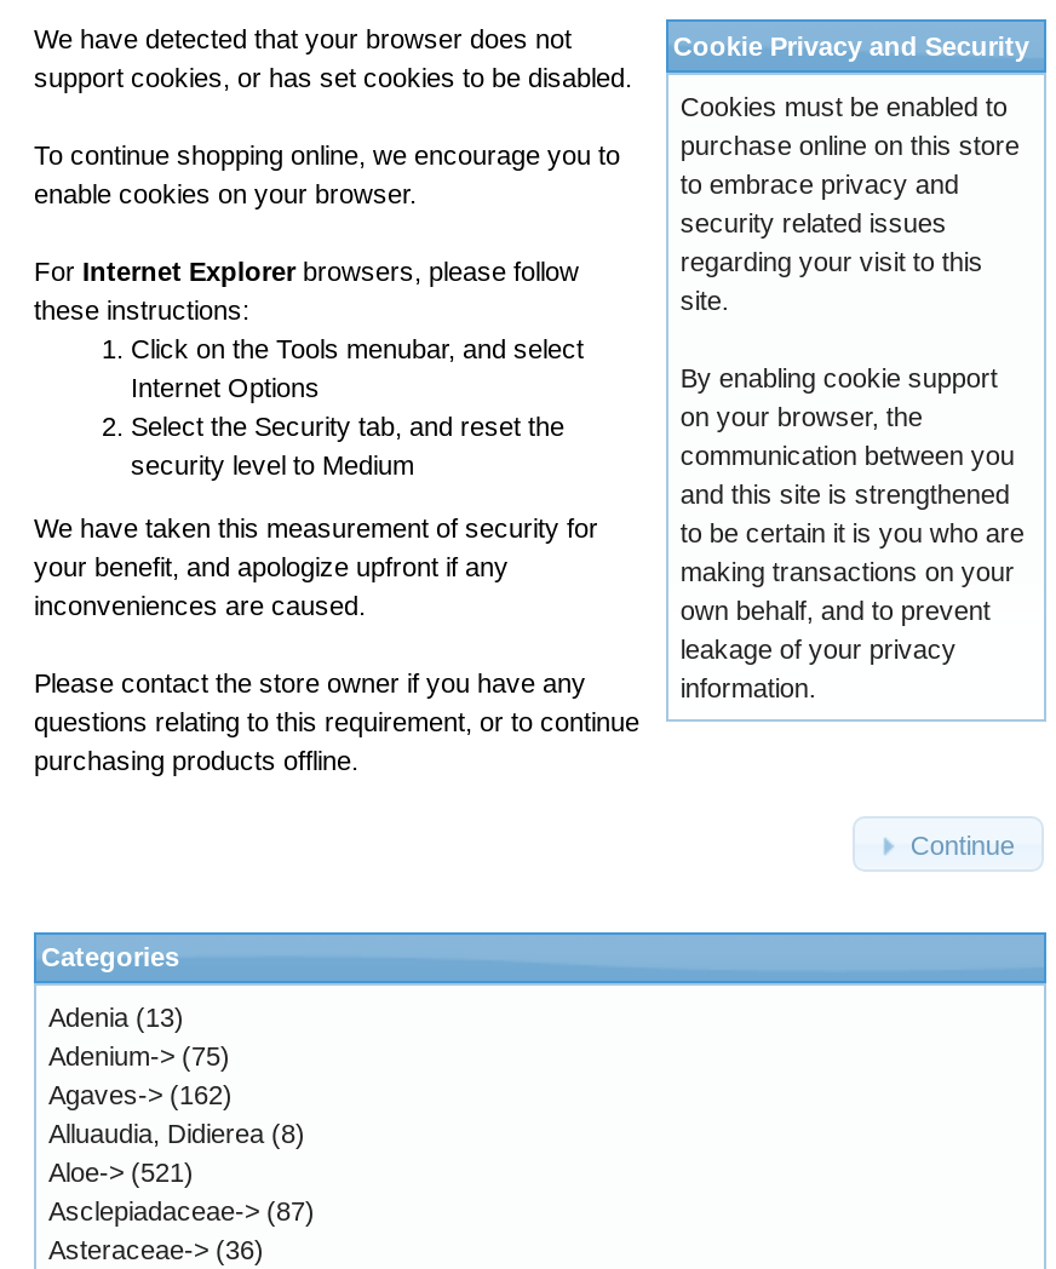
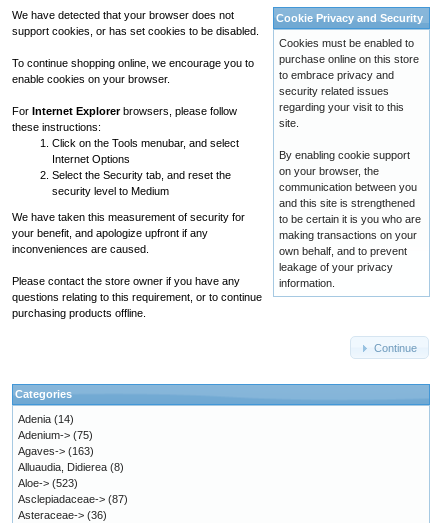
- Adenia (13)
+ Adenia (14)

- Agaves-> (162)
+ Agaves-> (163)

- Aloe-> (521)
+ Aloe-> (523)
